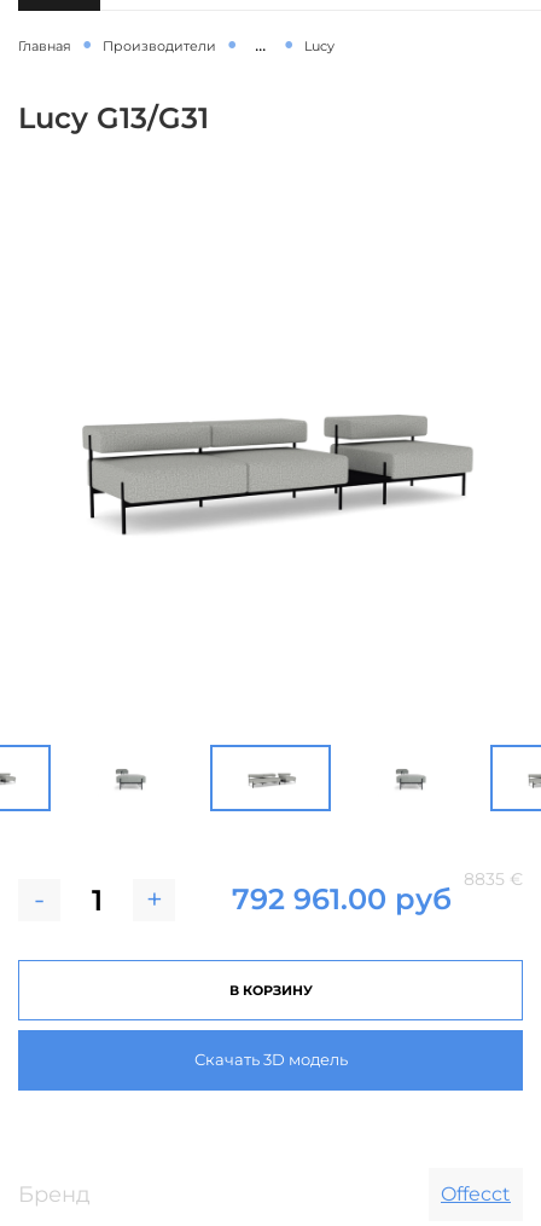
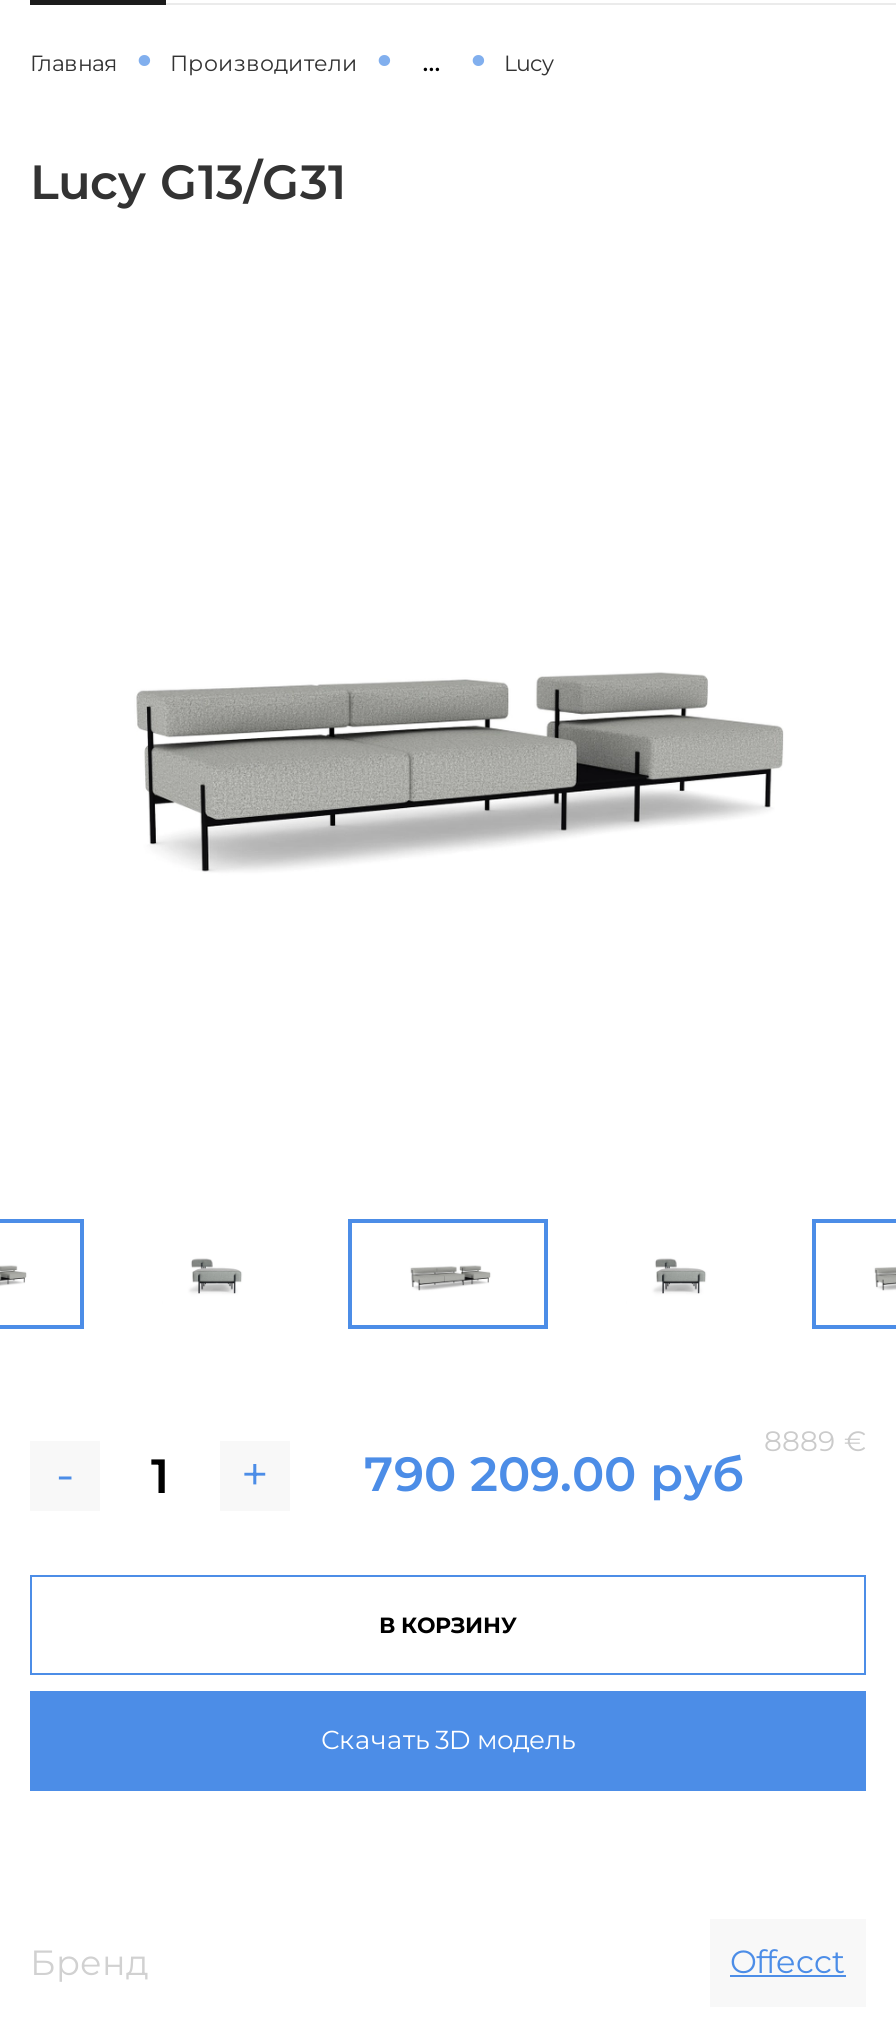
- 8835 €
+ 8889 €

- 792 961.00 руб
+ 790 209.00 руб
